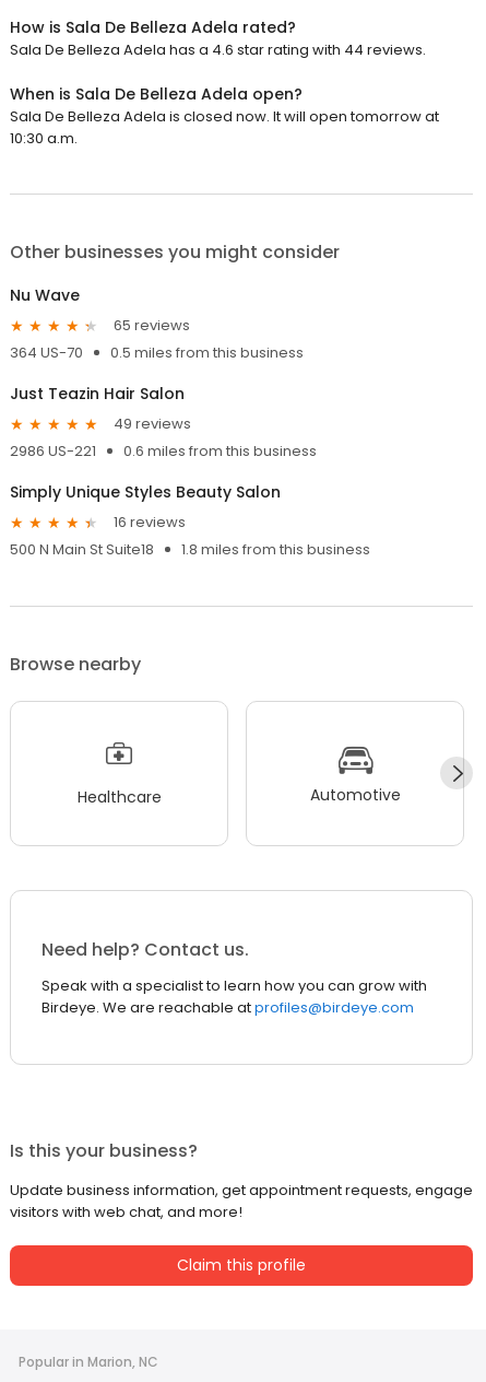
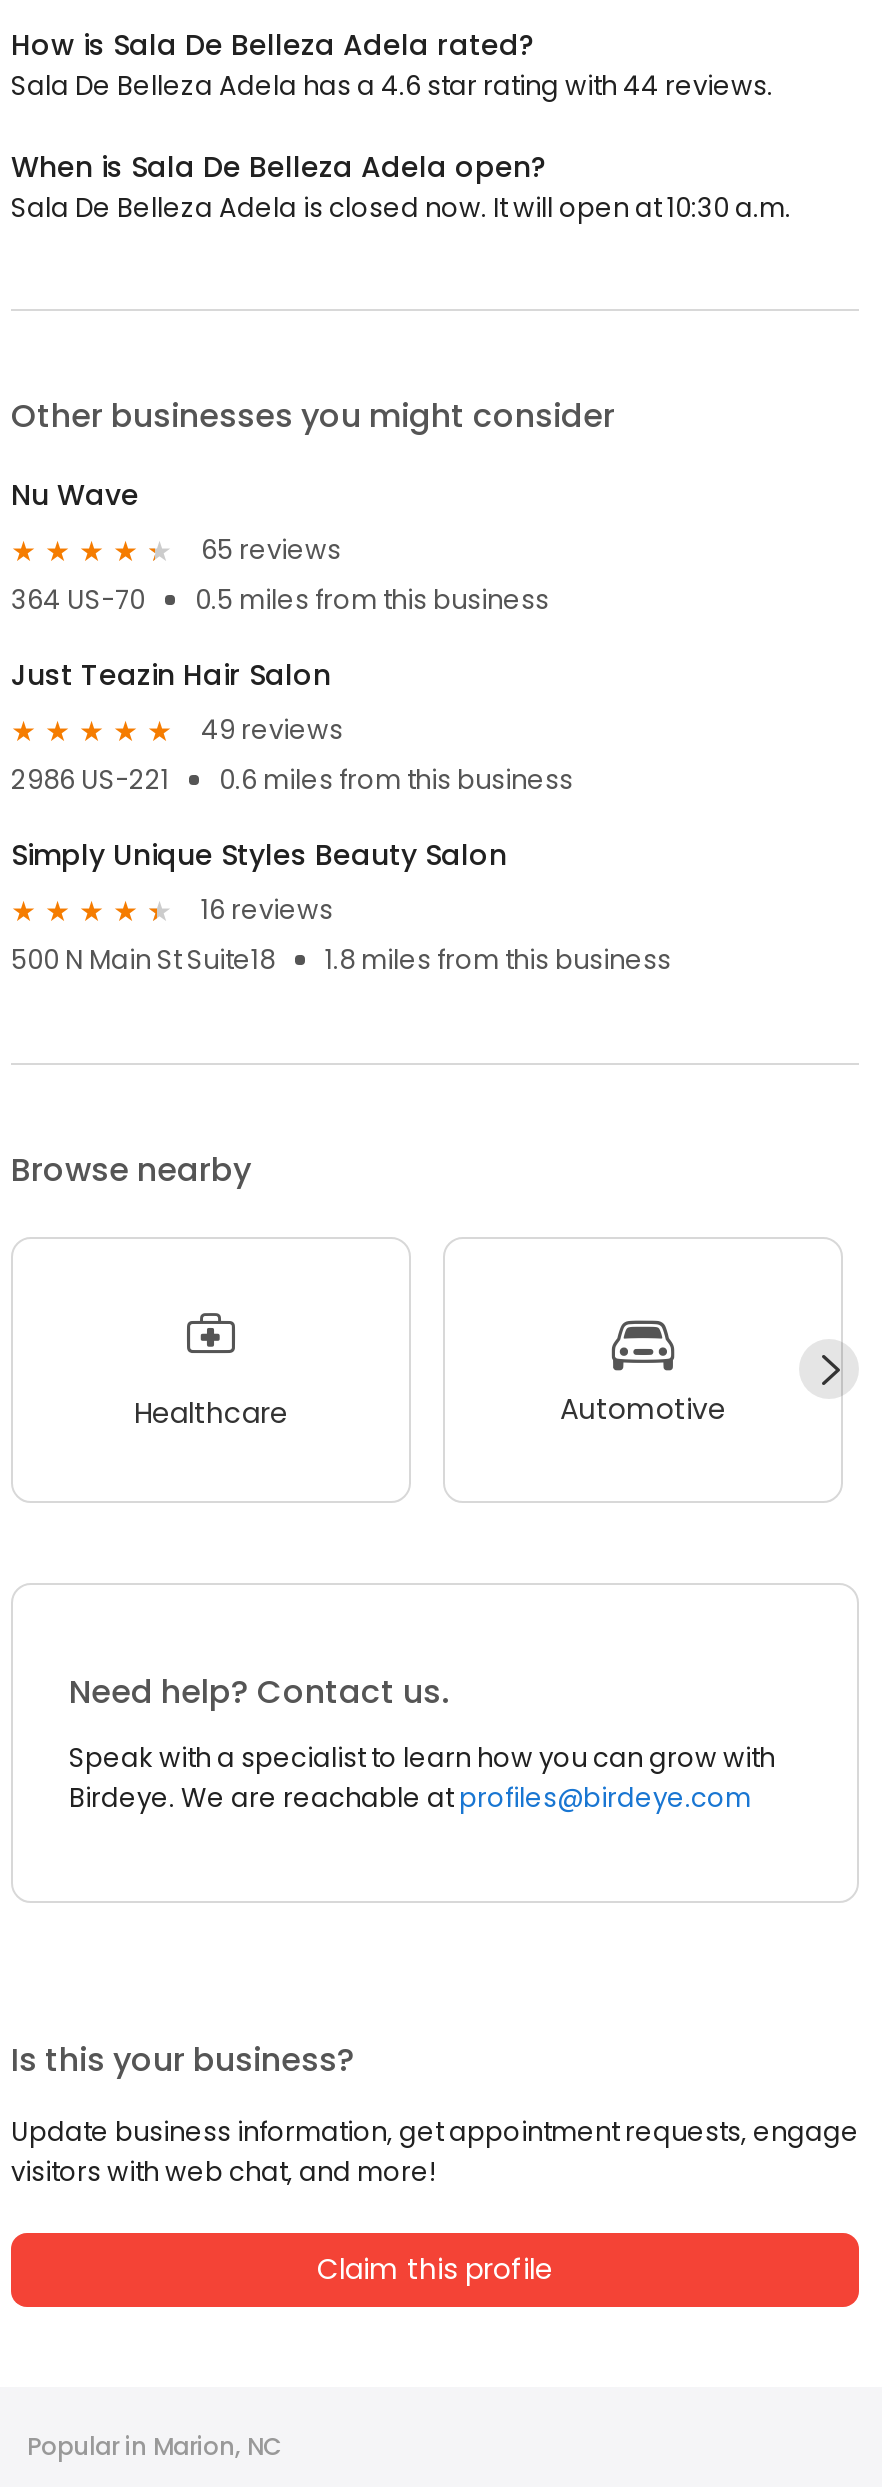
- Sala De Belleza Adela is closed now. It will open tomorrow at
- 10:30 a.m.
+ Sala De Belleza Adela is closed now. It will open at 10:30 a.m.
